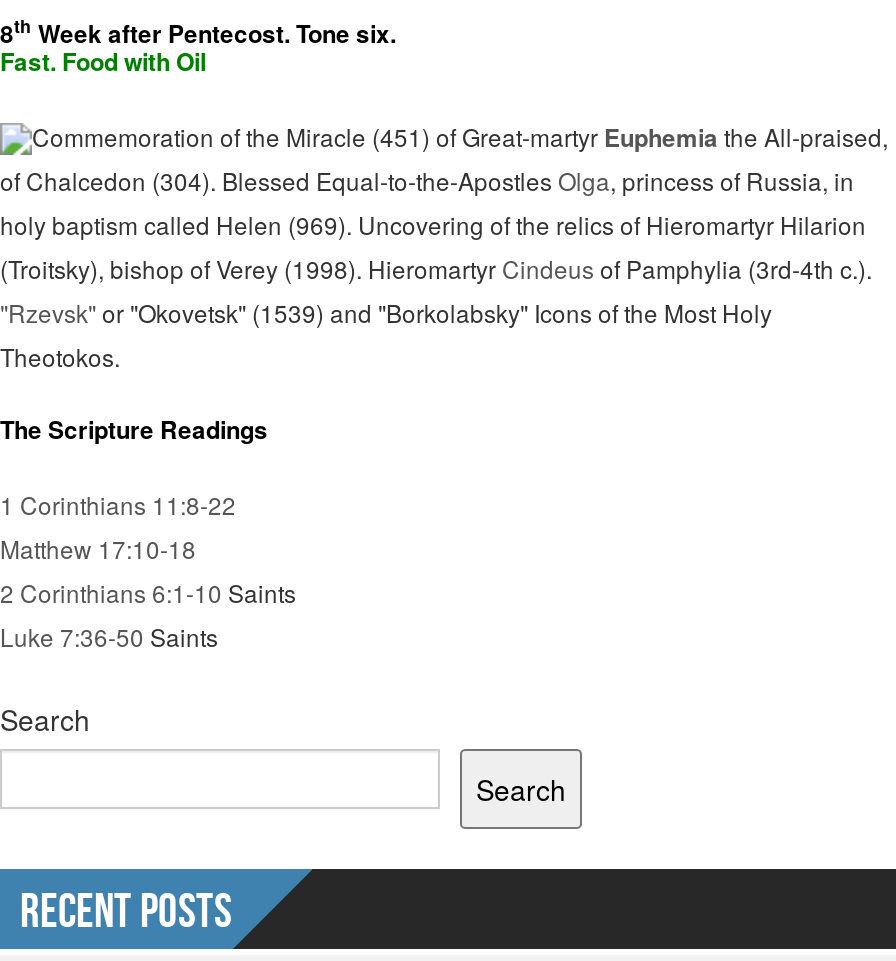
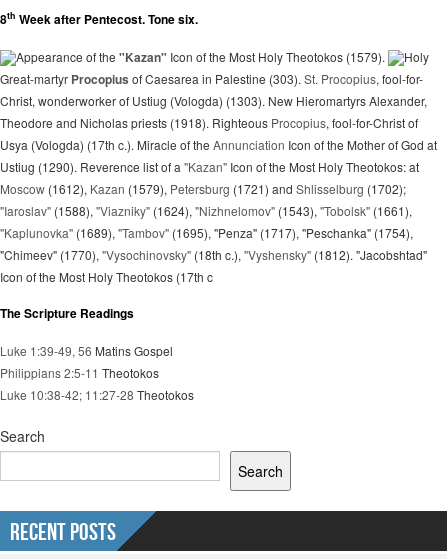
- Fast. Food with Oil
- Commemoration of the Miracle (451) of Great-martyr Euphemia the All-praised,
- of Chalcedon (304). Blessed Equal-to-the-Apostles Olga, princess of Russia, in
- holy baptism called Helen (969). Uncovering of the relics of Hieromartyr Hilarion
- (Troitsky), bishop of Verey (1998). Hieromartyr Cindeus of Pamphylia (3rd-4th c.).
- "Rzevsk" or "Okovetsk" (1539) and "Borkolabsky" Icons of the Most Holy
- Theotokos.
+ Appearance of the "Kazan" Icon of the Most Holy Theotokos (1579).
+ Holy
+ Great-martyr Procopius of Caesarea in Palestine (303). St. Procopius, fool-for-
+ Christ, wonderworker of Ustiug (Vologda) (1303). New Hieromartyrs Alexander,
+ Theodore and Nicholas priests (1918). Righteous Procopius, fool-for-Christ of
+ Usya (Vologda) (17th c.). Miracle of the Annunciation Icon of the Mother of God at
+ Ustiug (1290). Reverence list of a "Kazan" Icon of the Most Holy Theotokos: at
+ Moscow (1612), Kazan (1579), Petersburg (1721) and Shlisselburg (1702);
+ "Iaroslav" (1588), "Viazniky" (1624), "Nizhnelomov" (1543), "Tobolsk" (1661),
+ "Kaplunovka" (1689), "Tambov" (1695), "Penza" (1717), "Peschanka" (1754),
+ "Chimeev" (1770), "Vysochinovsky" (18th c.), "Vyshensky" (1812). "Jacobshtad"
+ Icon of the Most Holy Theotokos (17th c

moved down: The Scripture Readings

- 1 Corinthians 11:8-22
- Matthew 17:10-18
- 2 Corinthians 6:1-10 Saints
- Luke 7:36-50 Saints
+ Luke 1:39-49, 56 Matins Gospel
+ Philippians 2:5-11 Theotokos
+ Luke 10:38-42; 11:27-28 Theotokos
